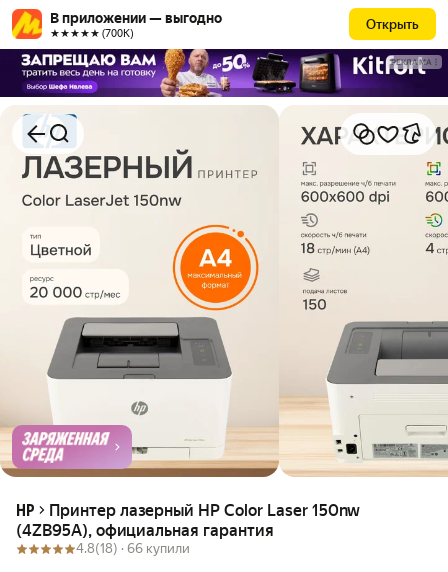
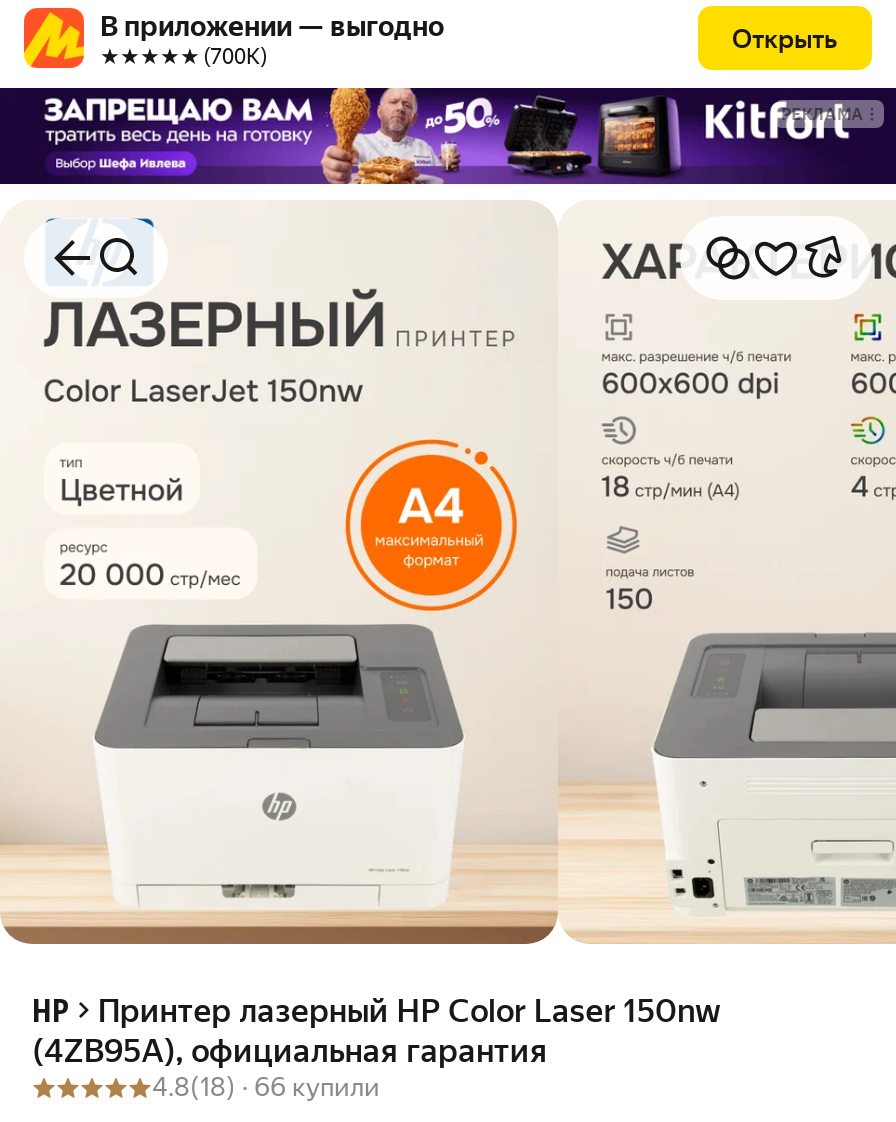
- [image]
+ [image]
